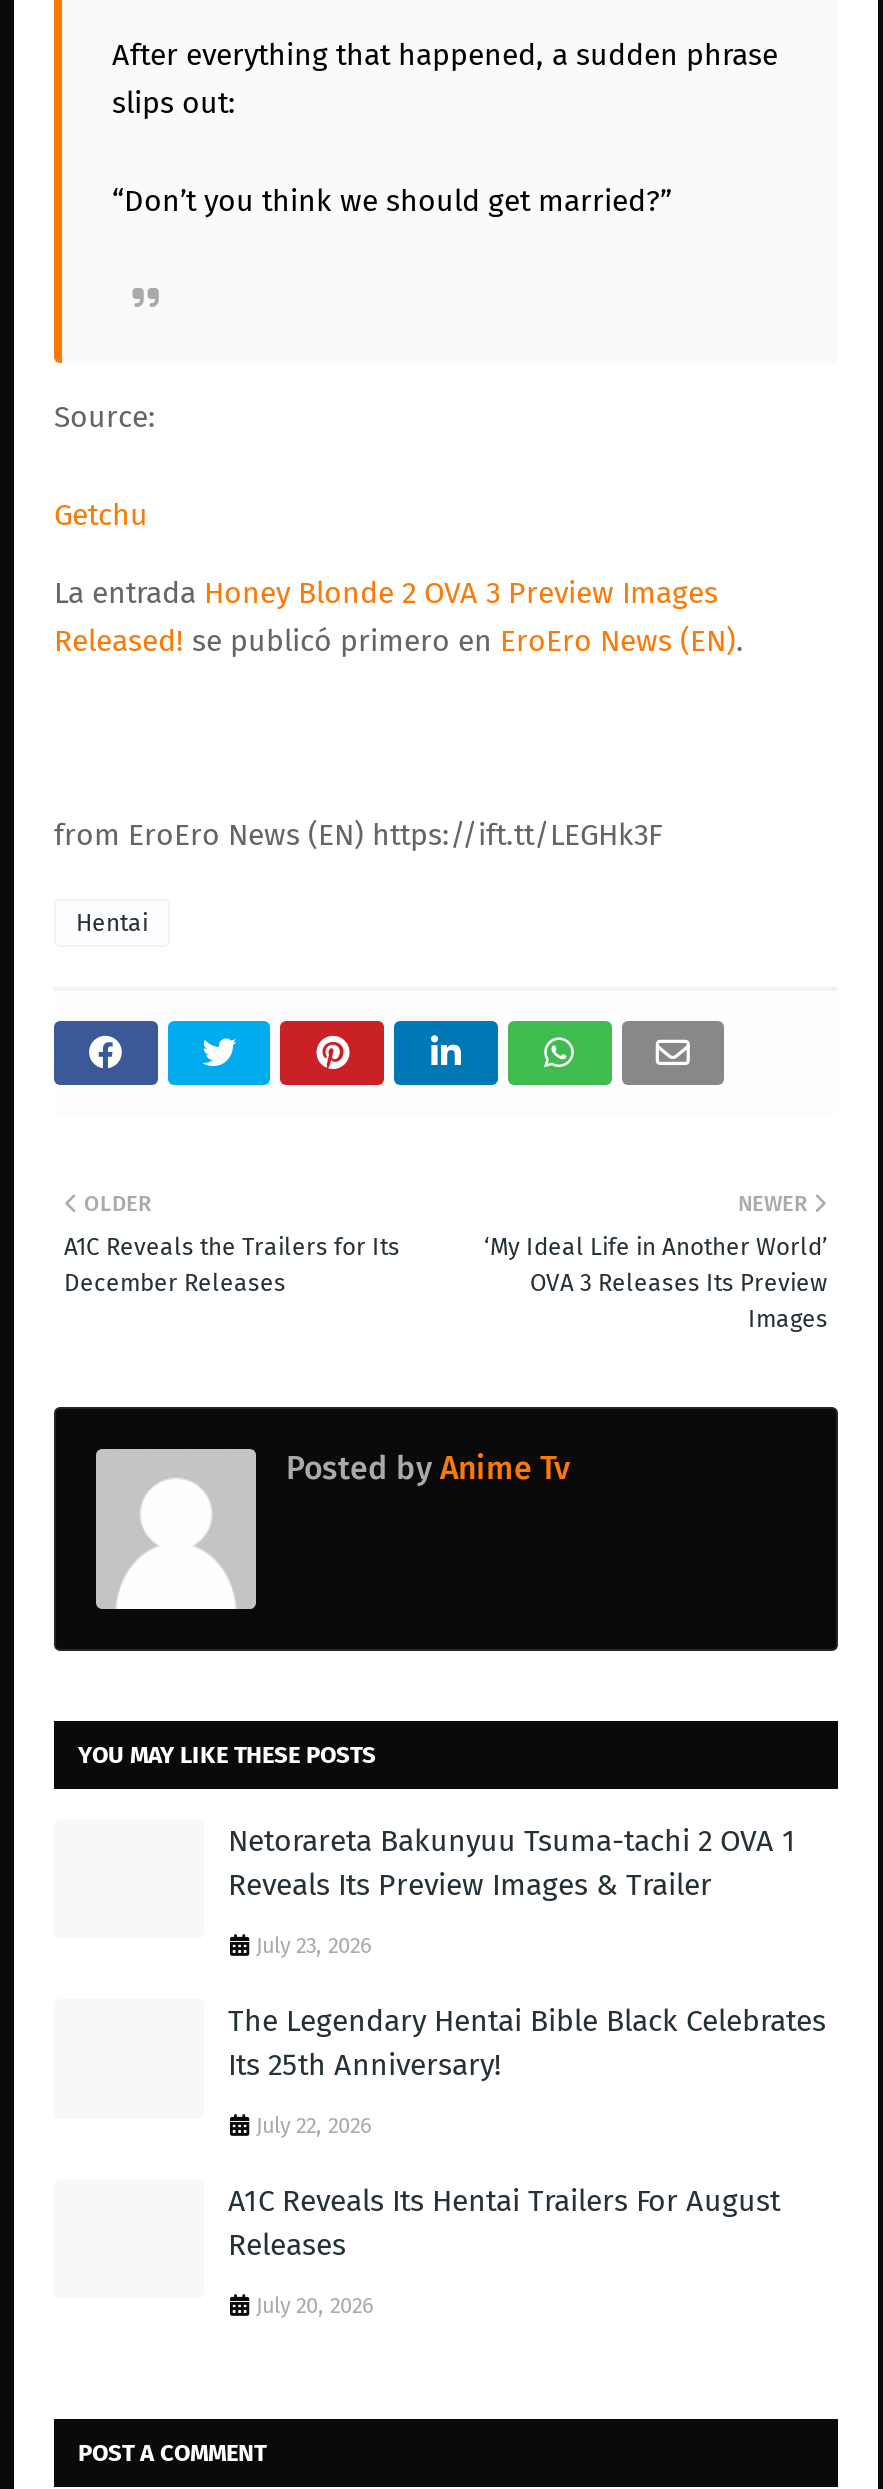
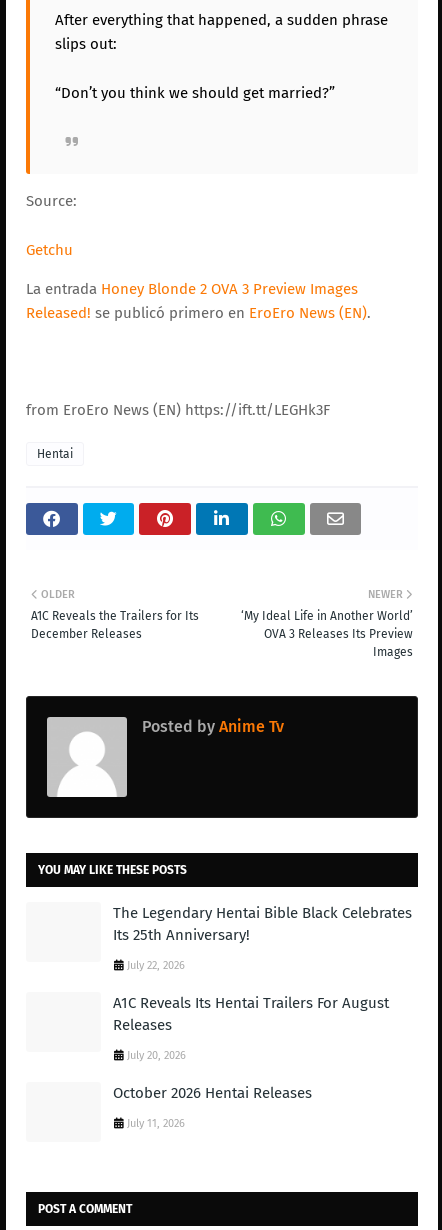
- Netorareta Bakunyuu Tsuma-tachi 2 OVA 1
- Reveals Its Preview Images & Trailer
- July 23, 2026

moved up: The Legendary Hentai Bible Black Celebrates | Its 25th Anniversary! | July 22, 2026 | A1C Reveals Its Hentai Trailers For August | Releases | July 20, 2026

+ October 2026 Hentai Releases
+ July 11, 2026
